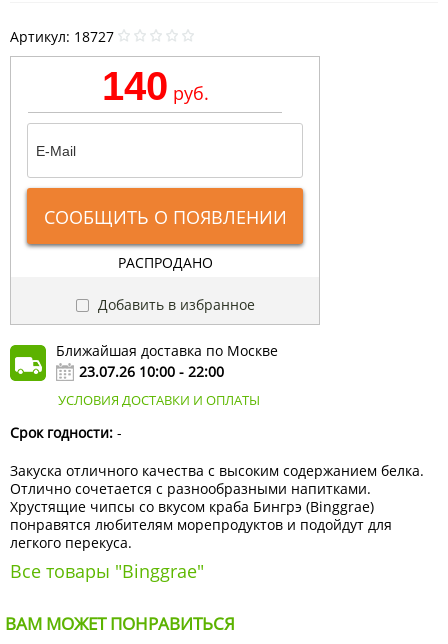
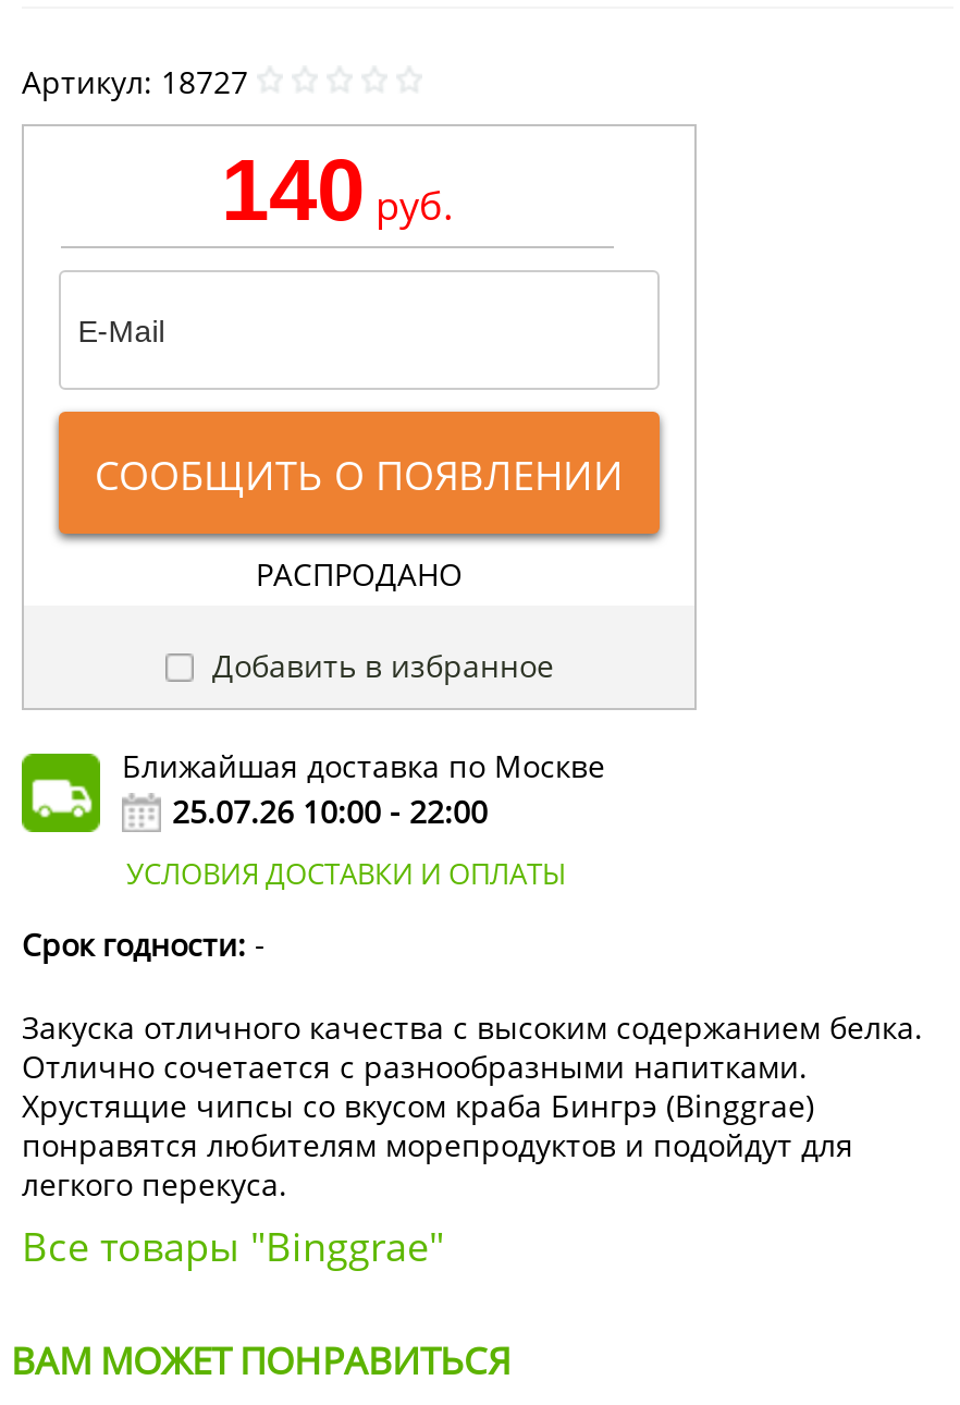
- 23.07.26 10:00 - 22:00
+ 25.07.26 10:00 - 22:00
